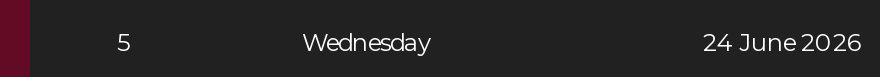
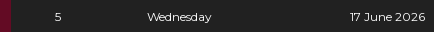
- 24 June 2026
+ 17 June 2026
